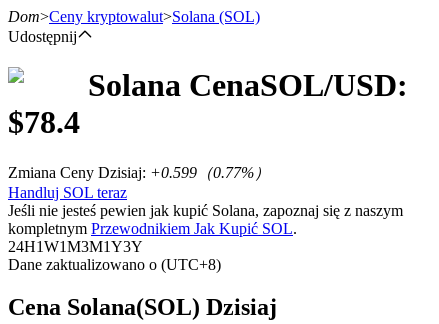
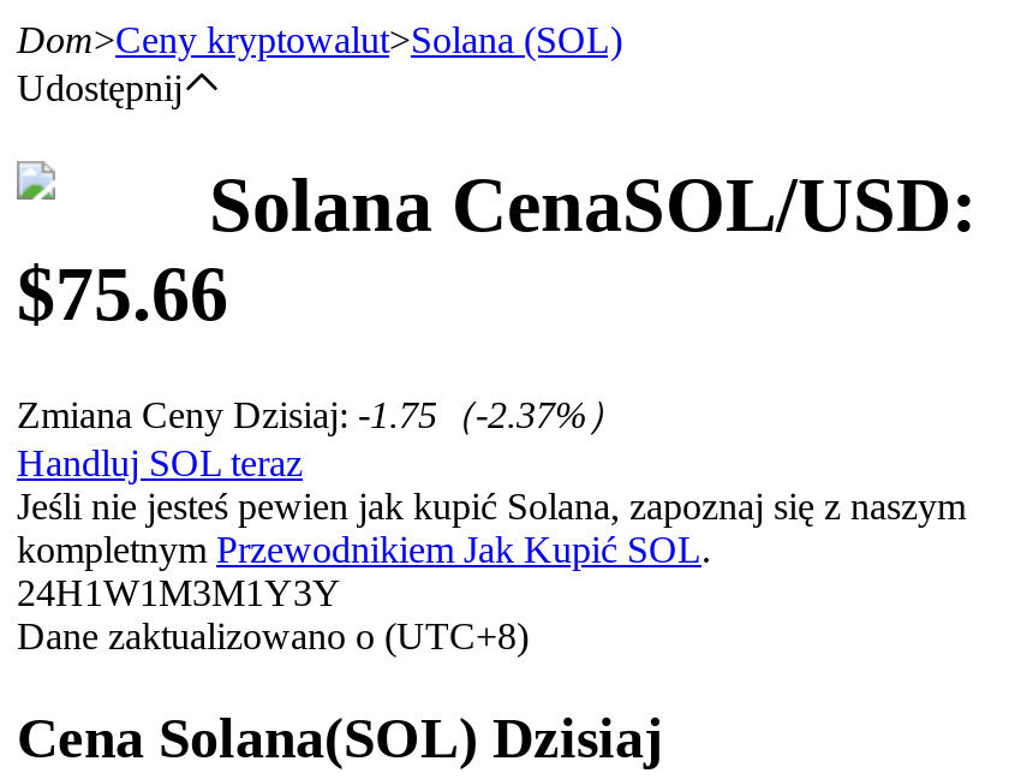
- $78.4
+ $75.66

- Zmiana Ceny Dzisiaj: +0.599（0.77%）
+ Zmiana Ceny Dzisiaj: -1.75（-2.37%）
